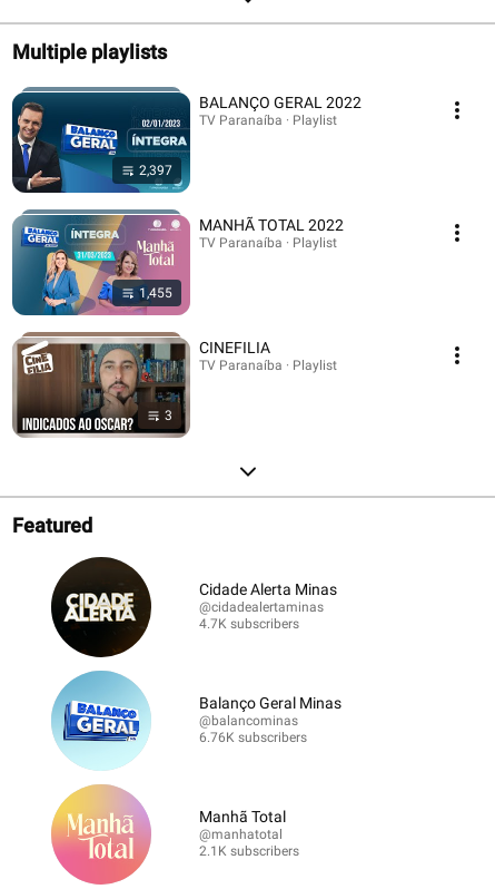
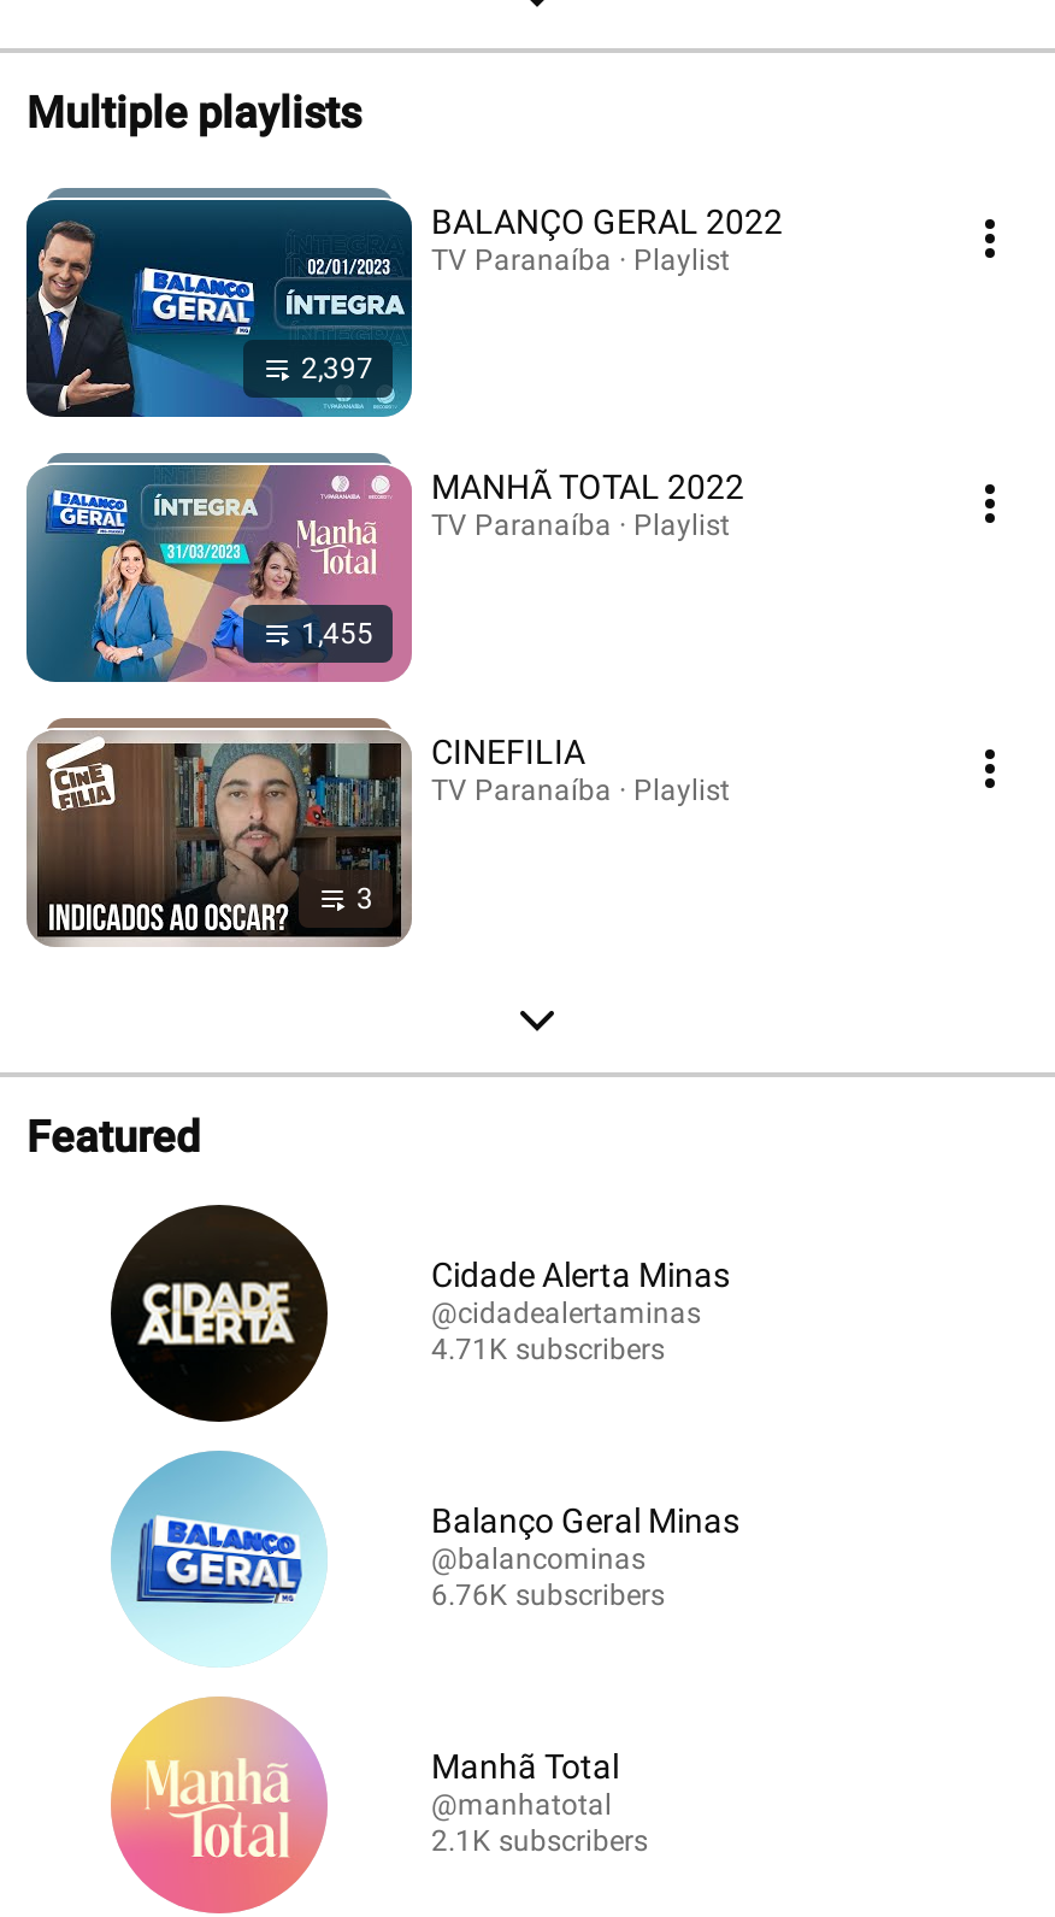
- 4.7K subscribers
+ 4.71K subscribers
